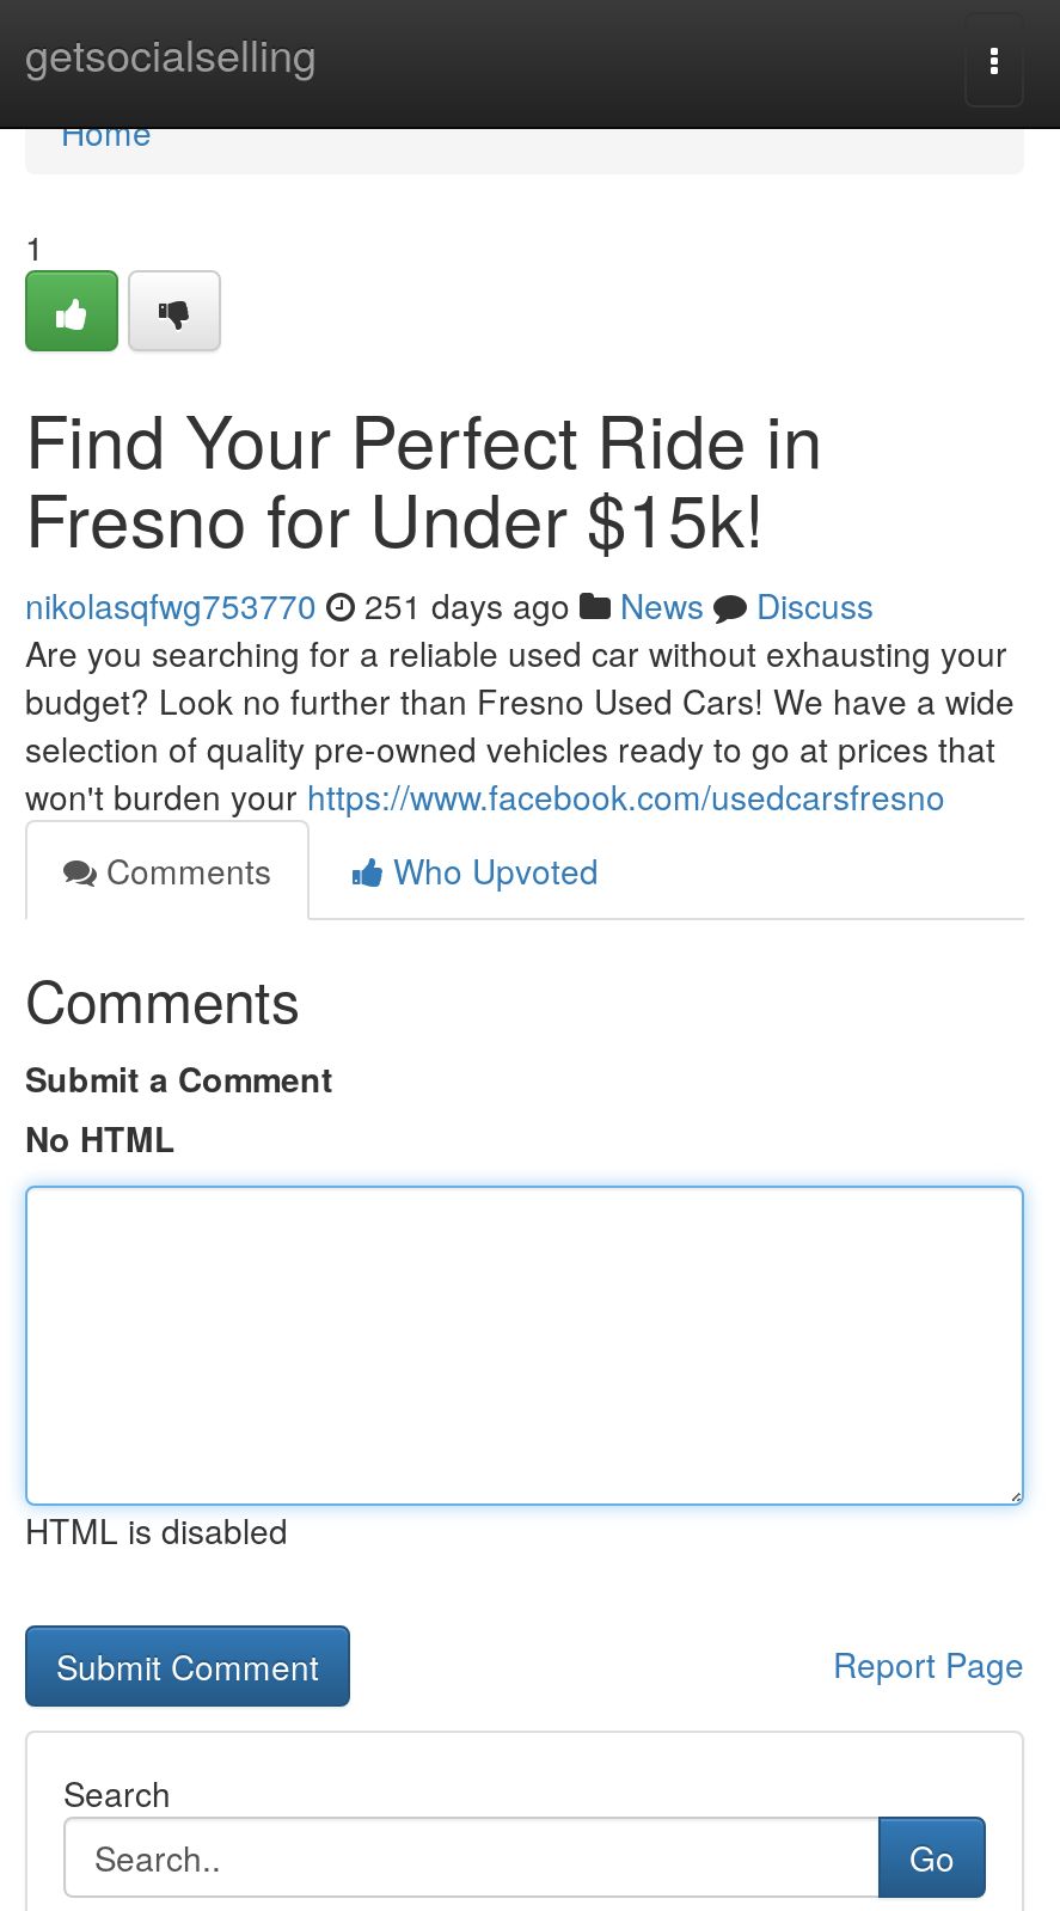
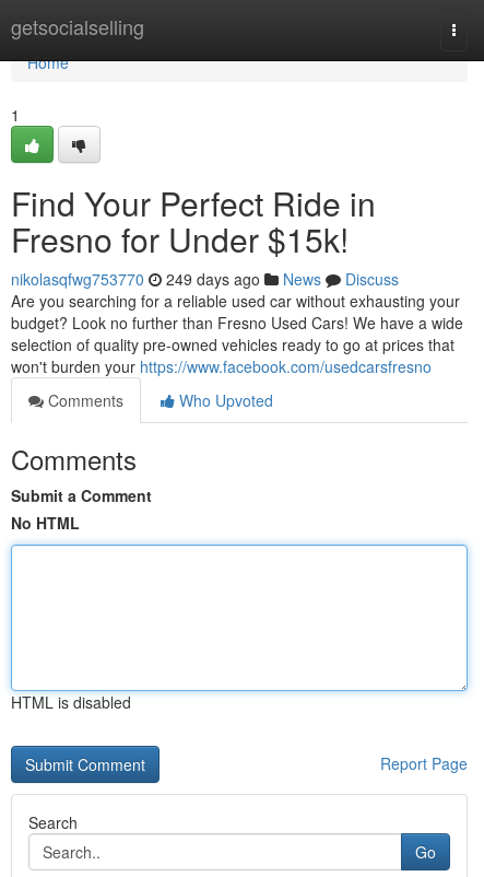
- nikolasqfwg753770 251 days ago News Discuss
+ nikolasqfwg753770 249 days ago News Discuss
